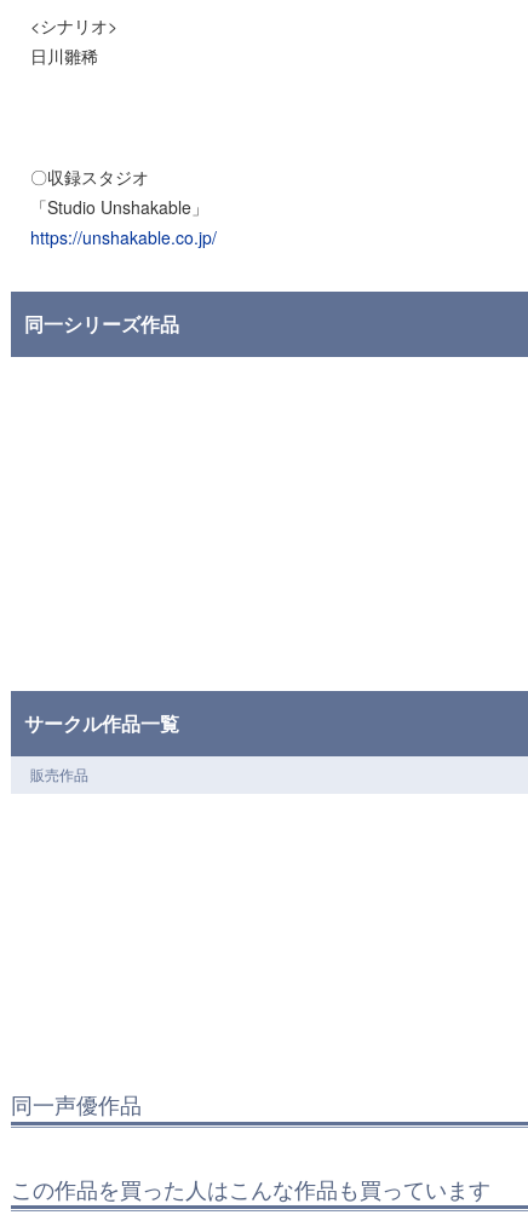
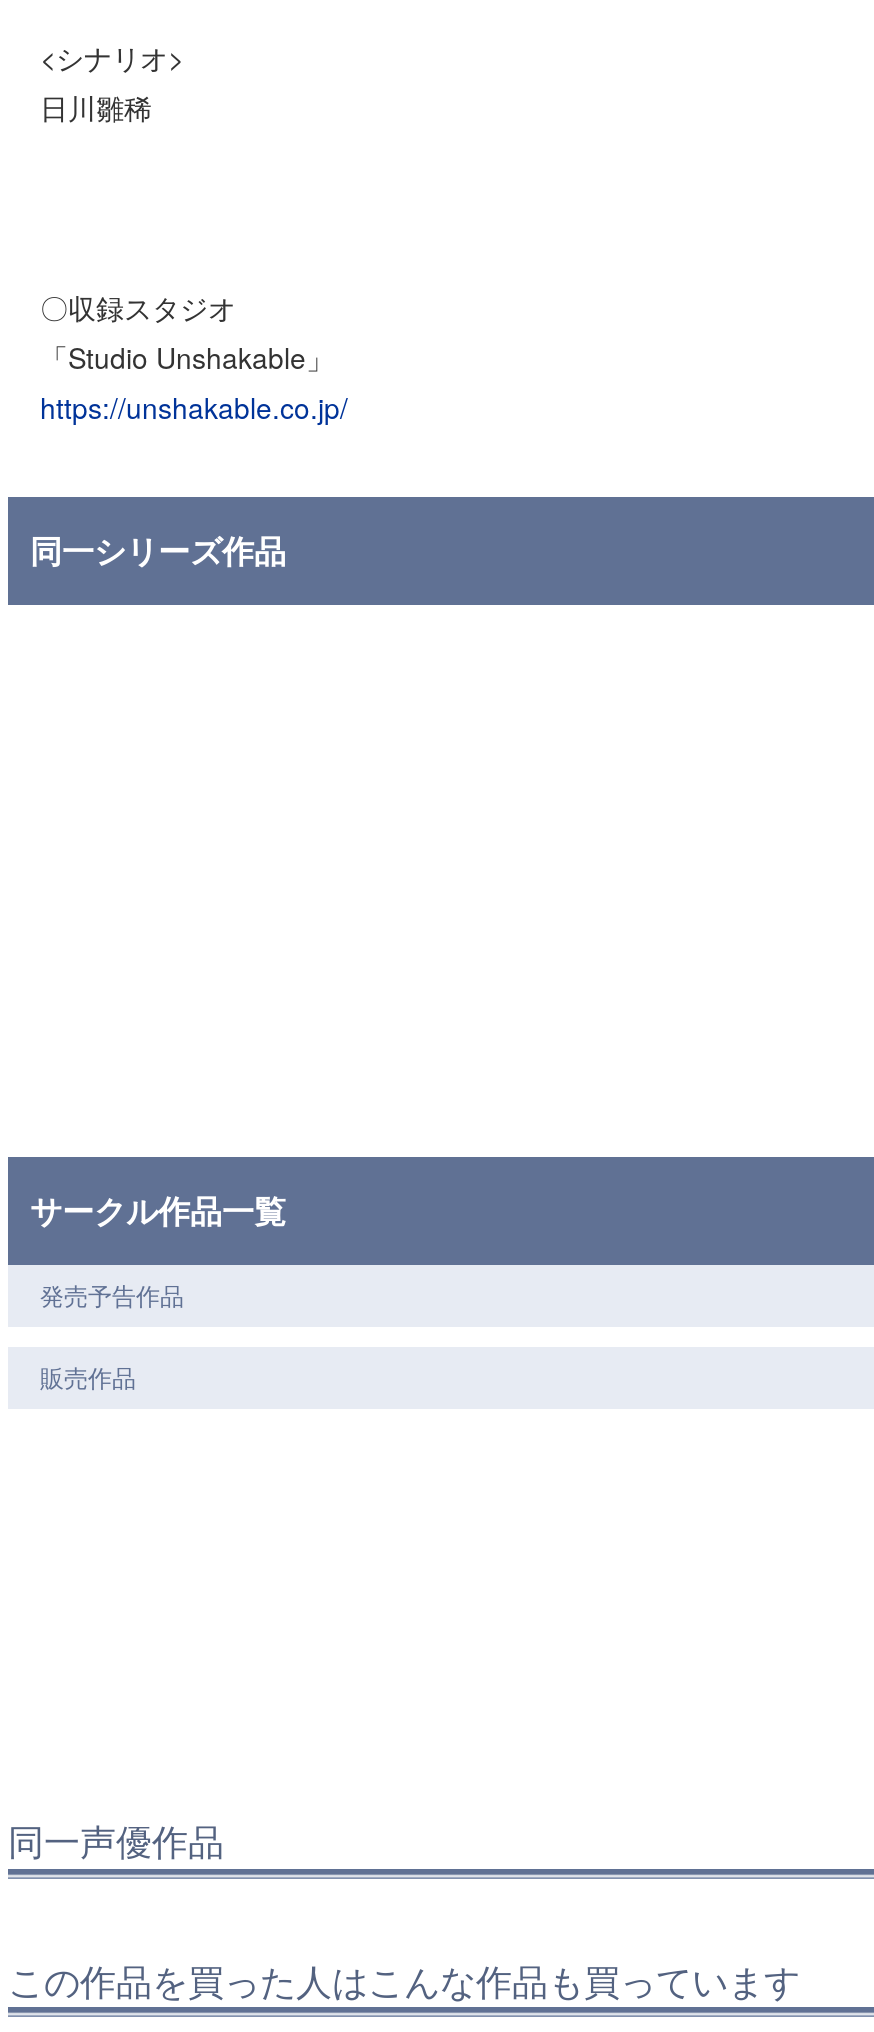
+ 発売予告作品

moved down: 販売作品
